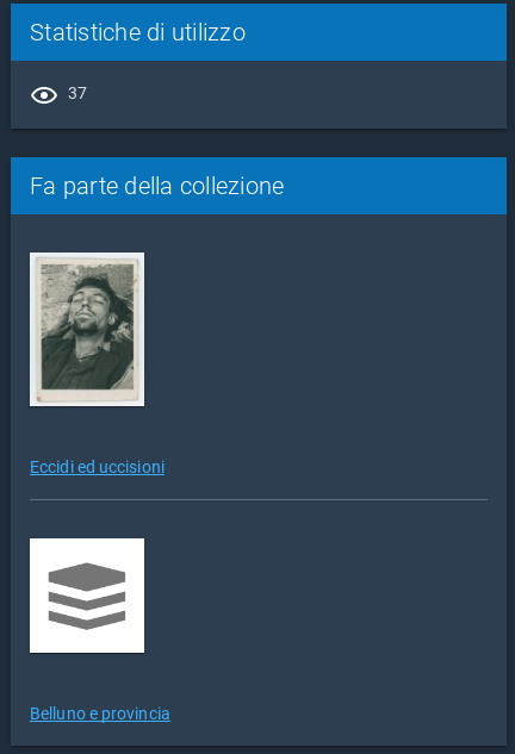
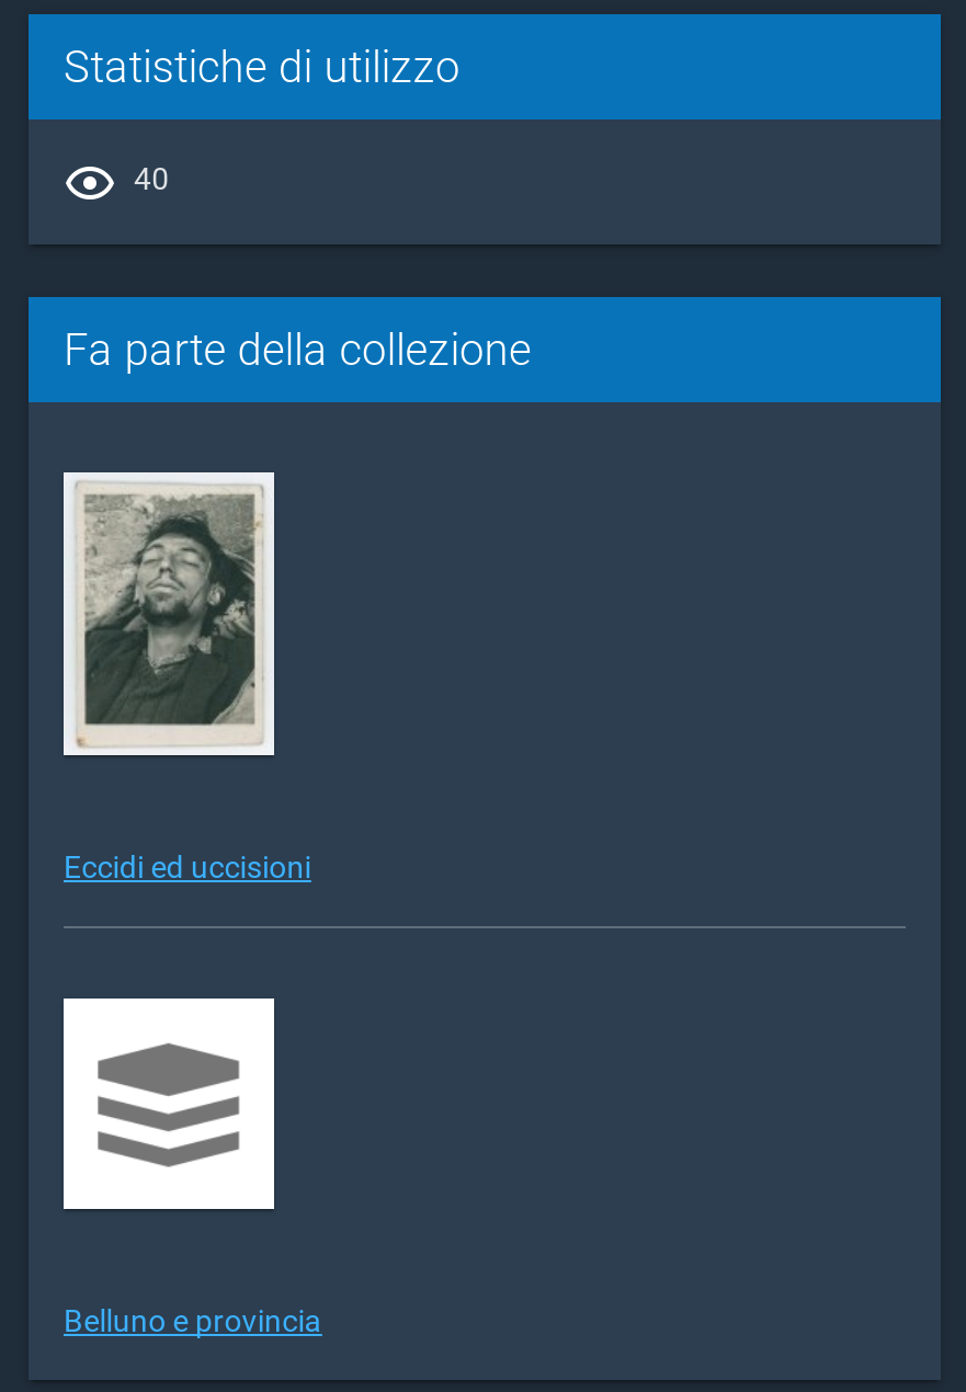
- 37
+ 40
